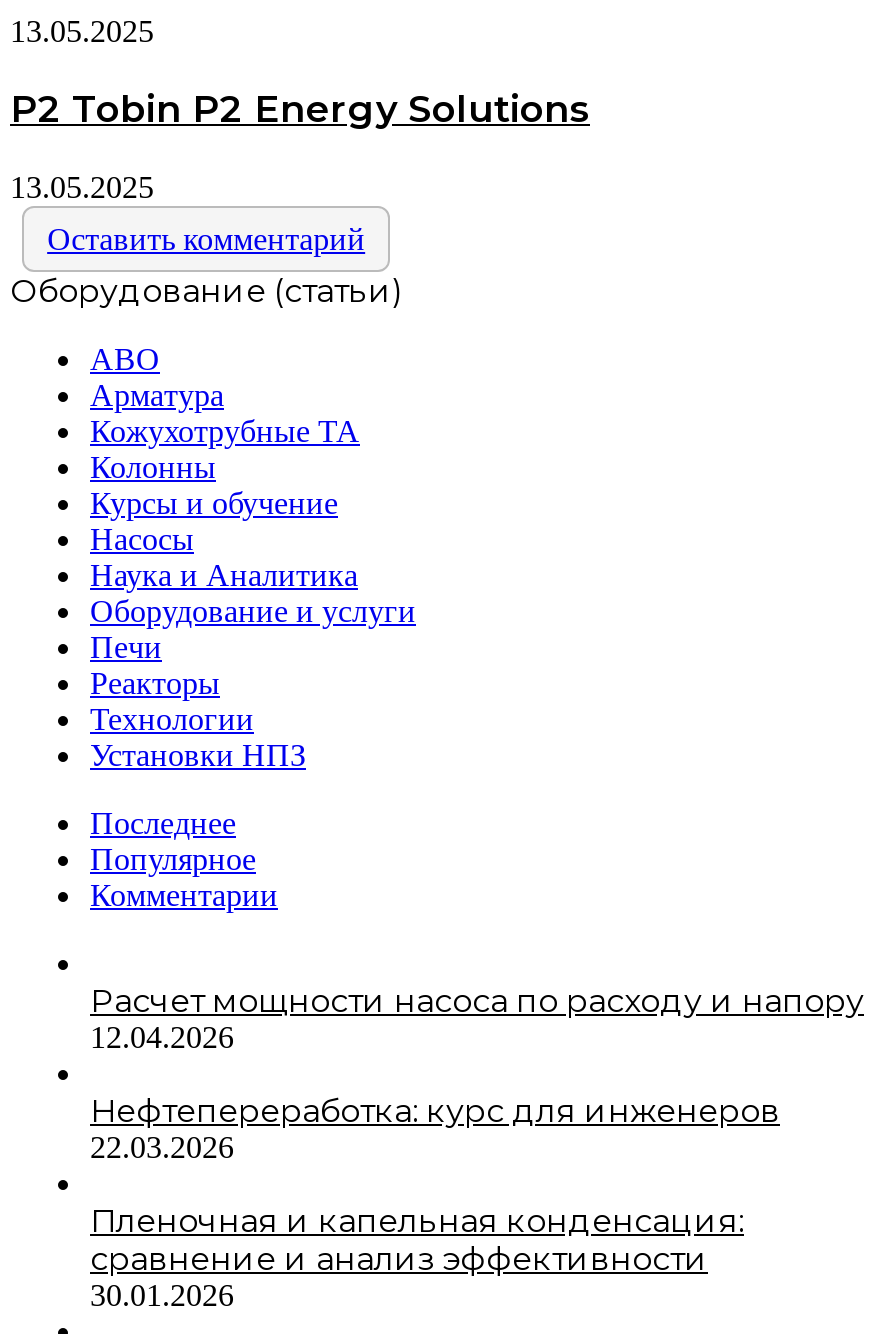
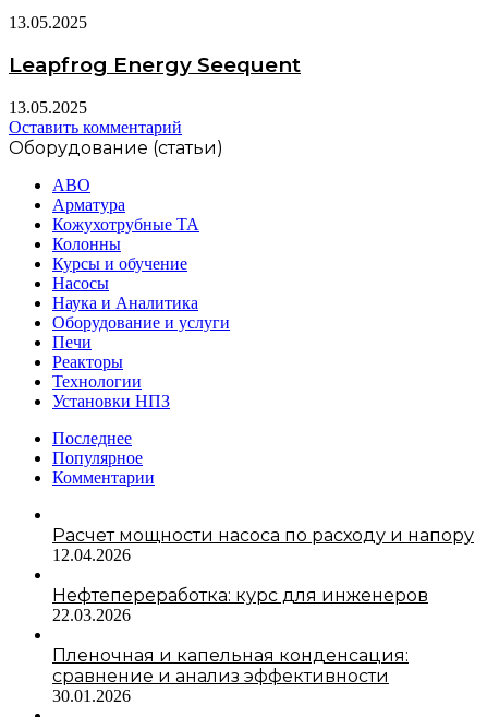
- P2 Tobin P2 Energy Solutions
+ Leapfrog Energy Seequent
